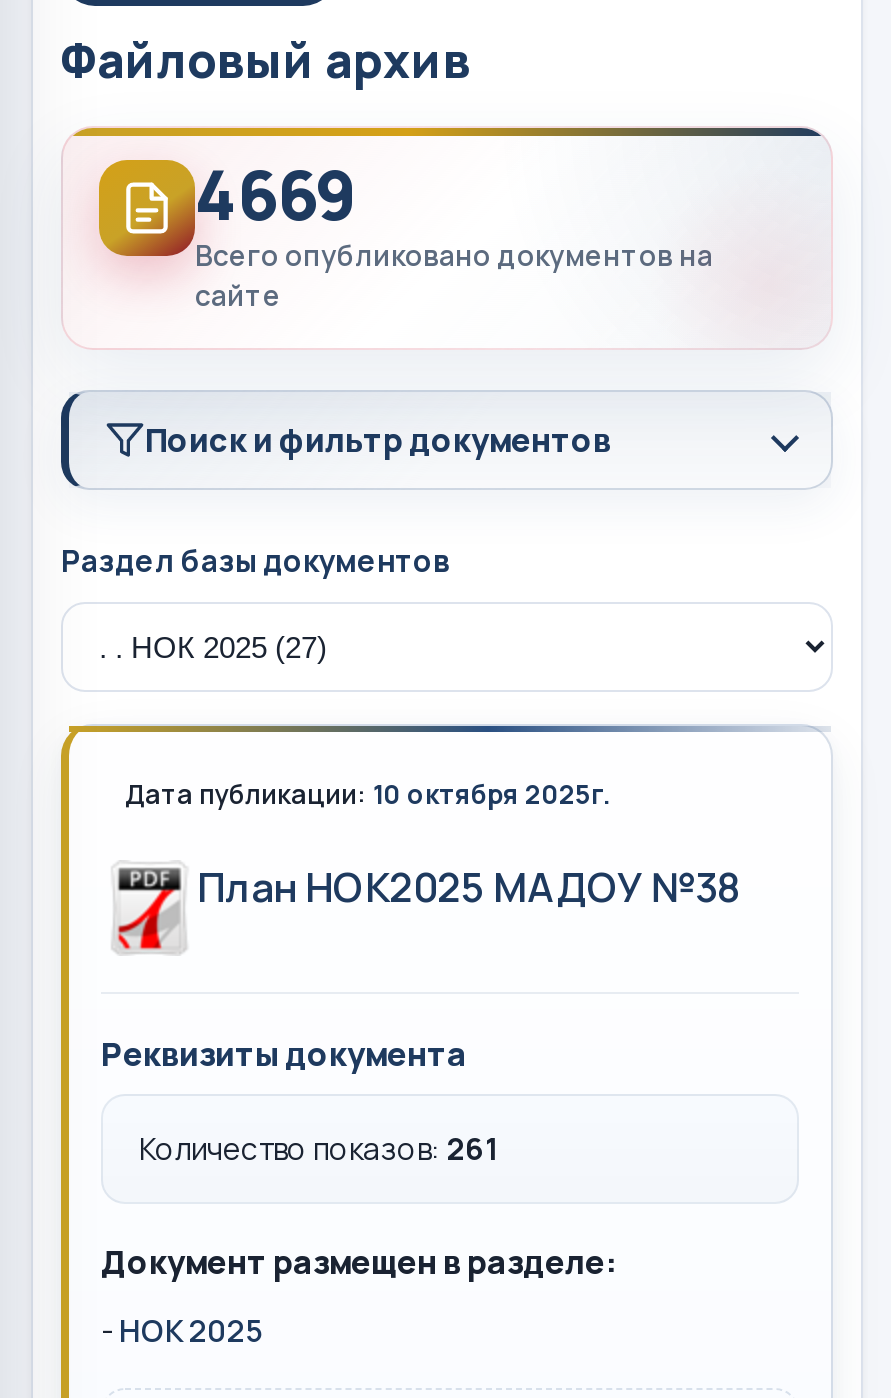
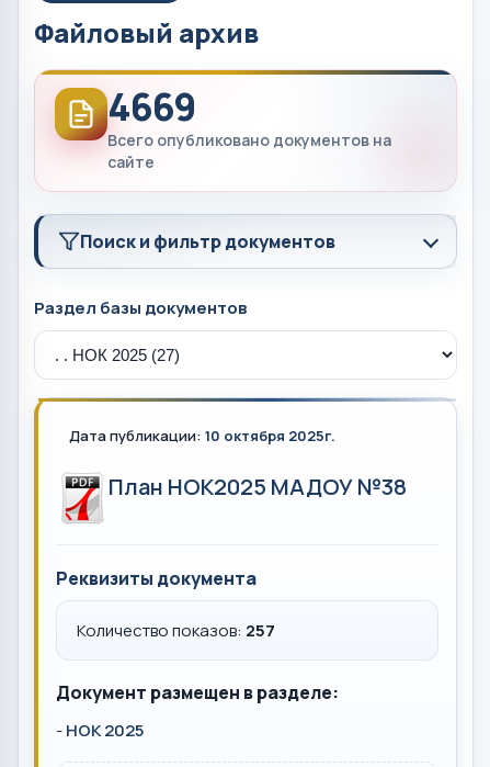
- Количество показов: 261
+ Количество показов: 257
